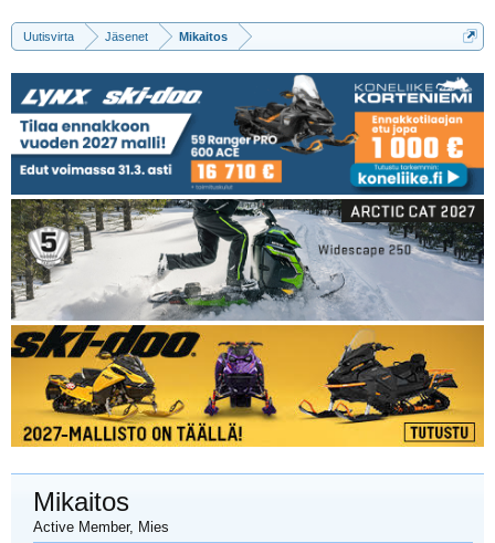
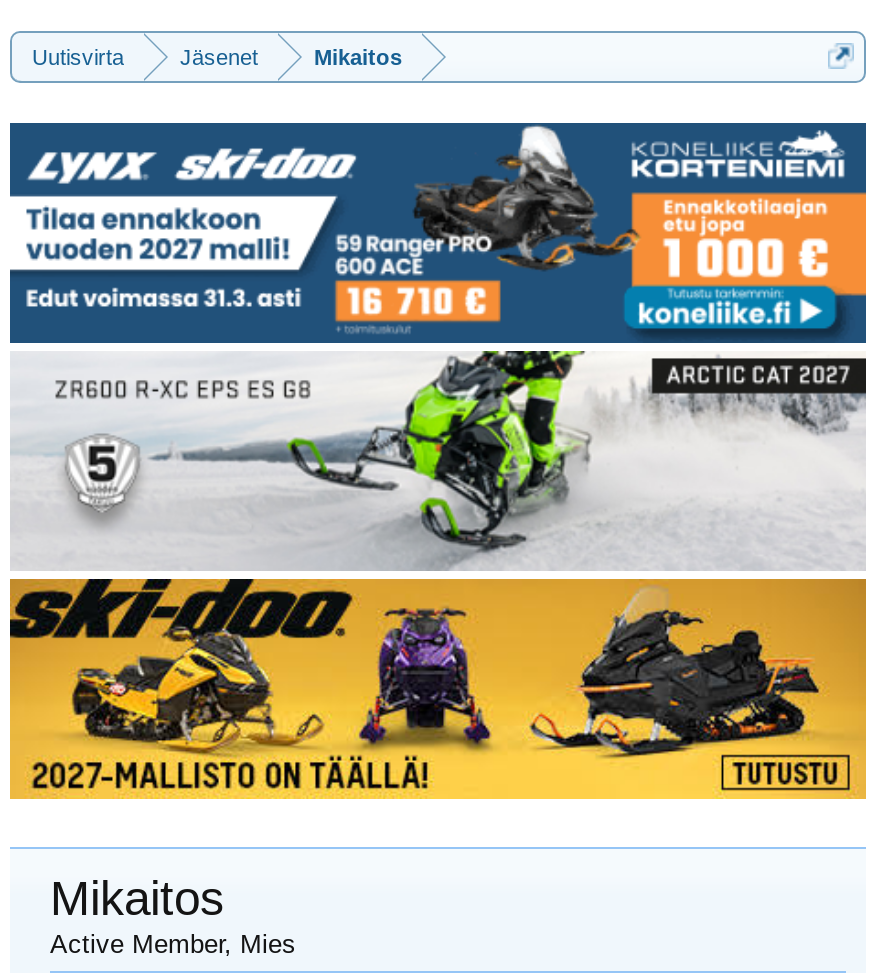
- [image]
+ [image]
